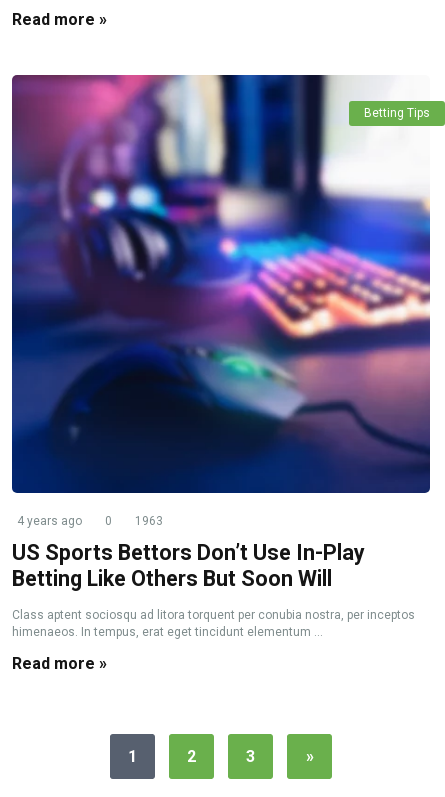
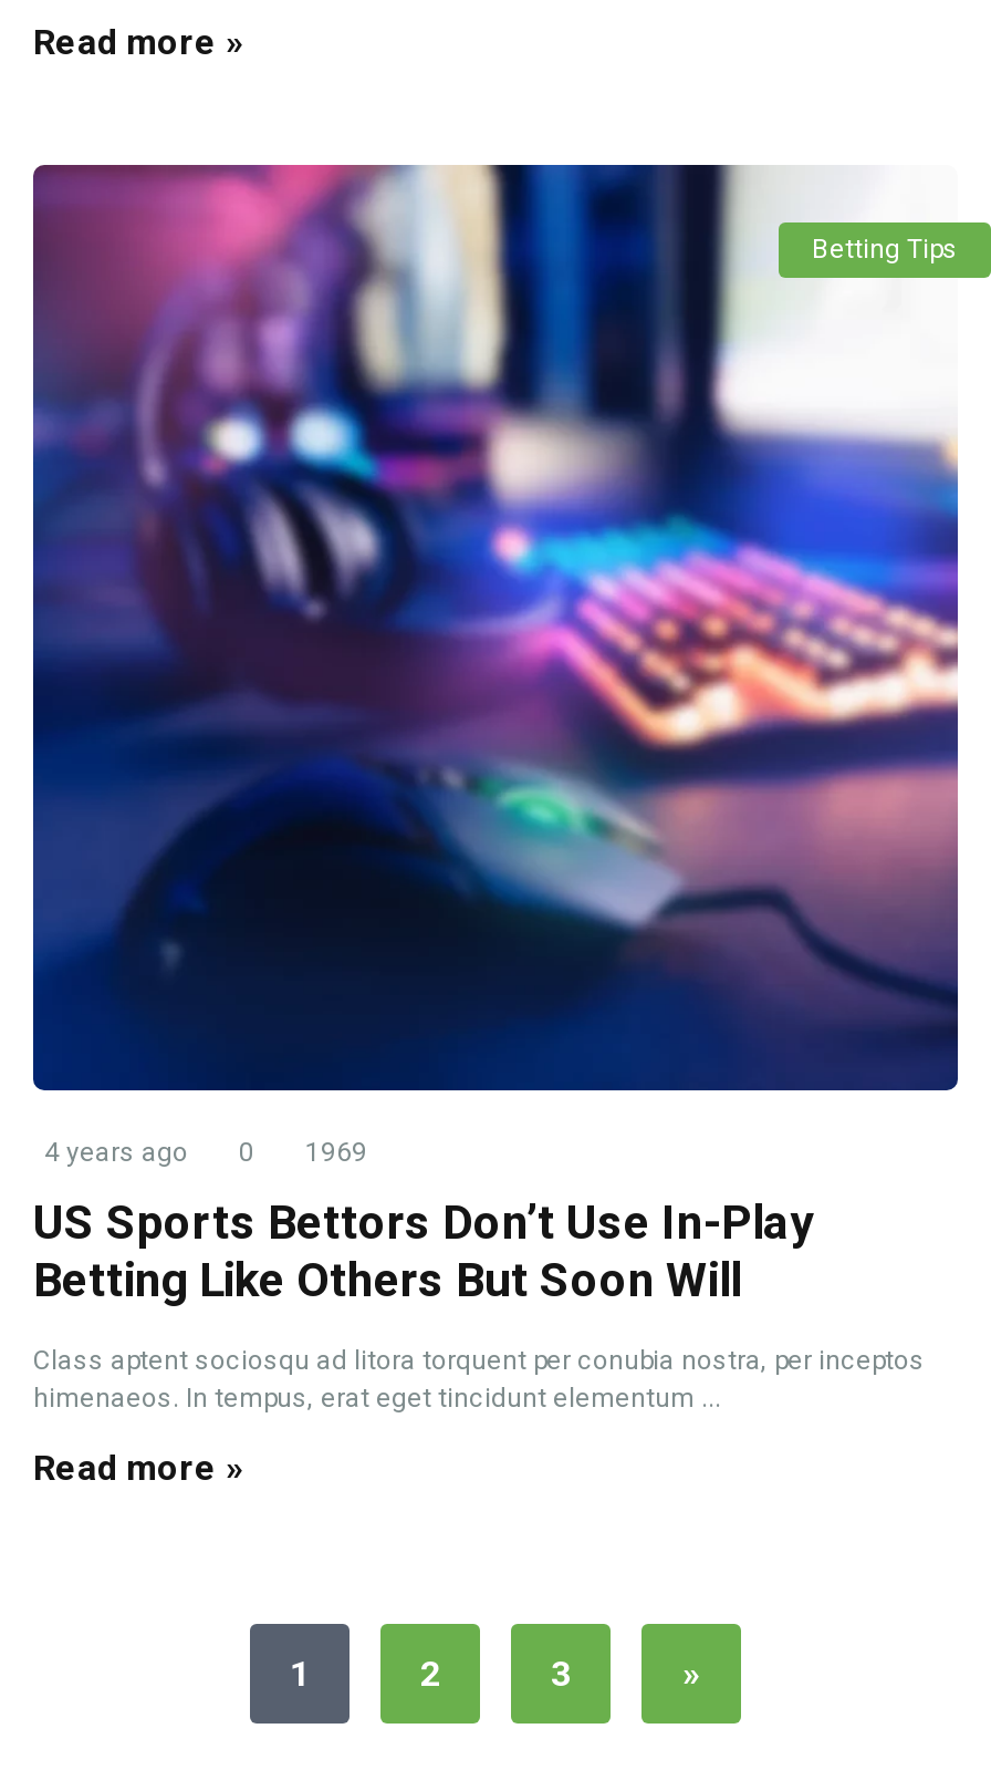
- 4 years ago 0 1963
+ 4 years ago 0 1969
